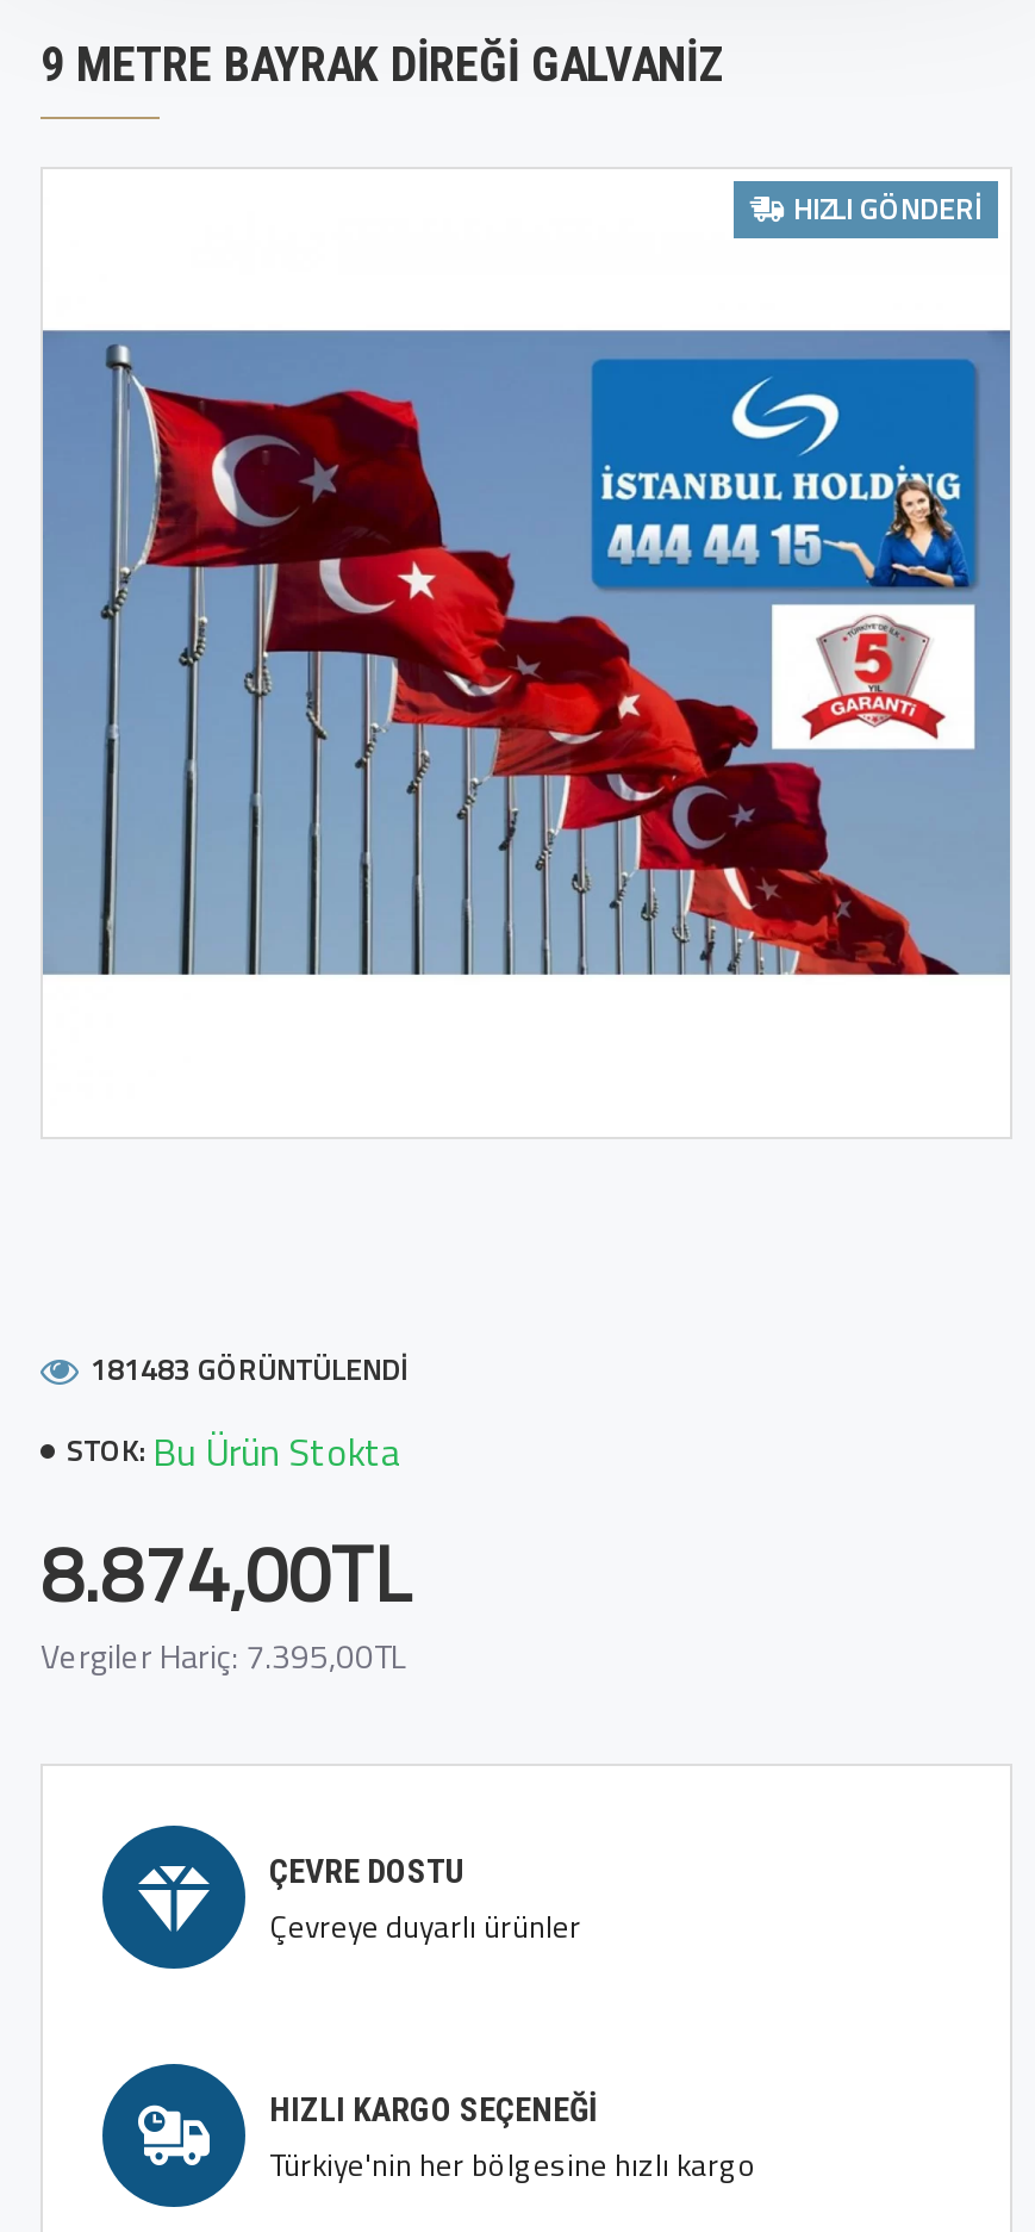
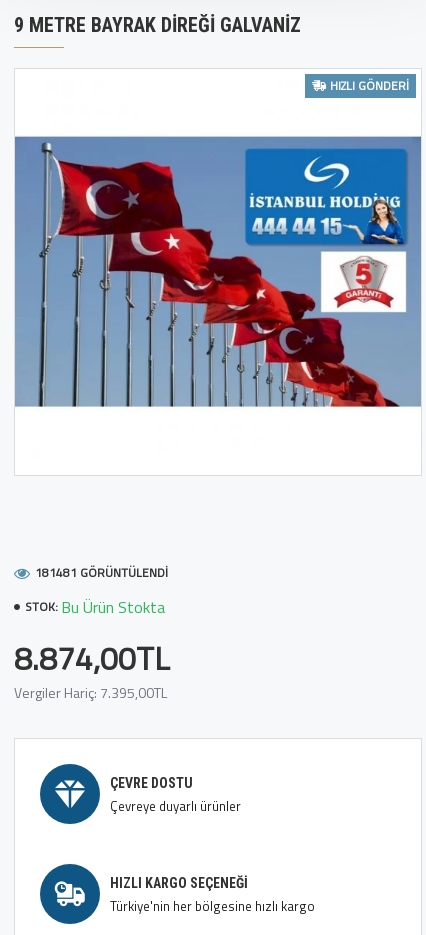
- 181483 GÖRÜNTÜLENDI
+ 181481 GÖRÜNTÜLENDI
